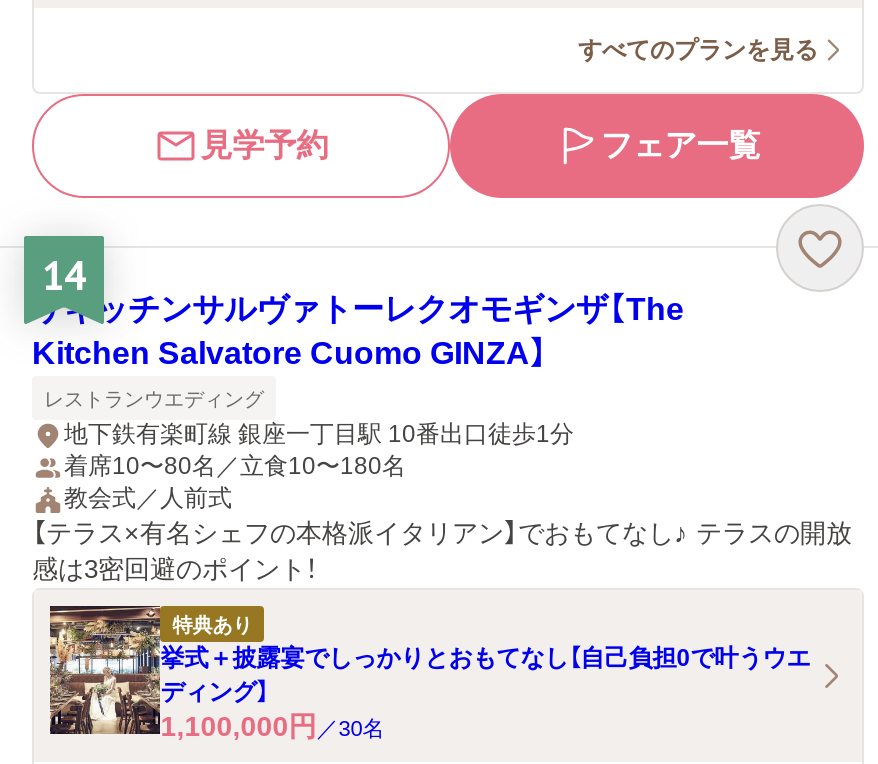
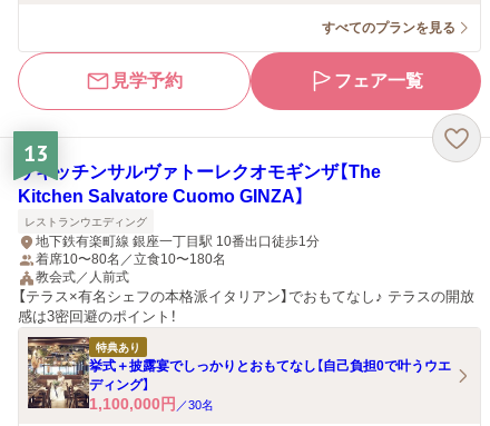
- 14
+ 13
